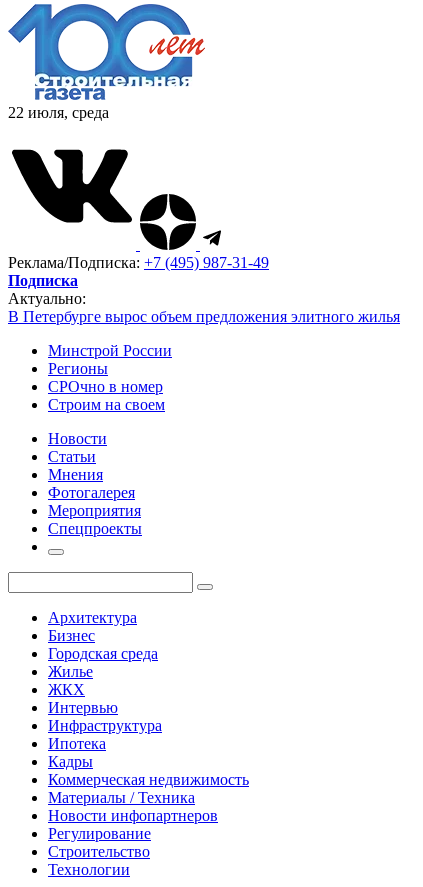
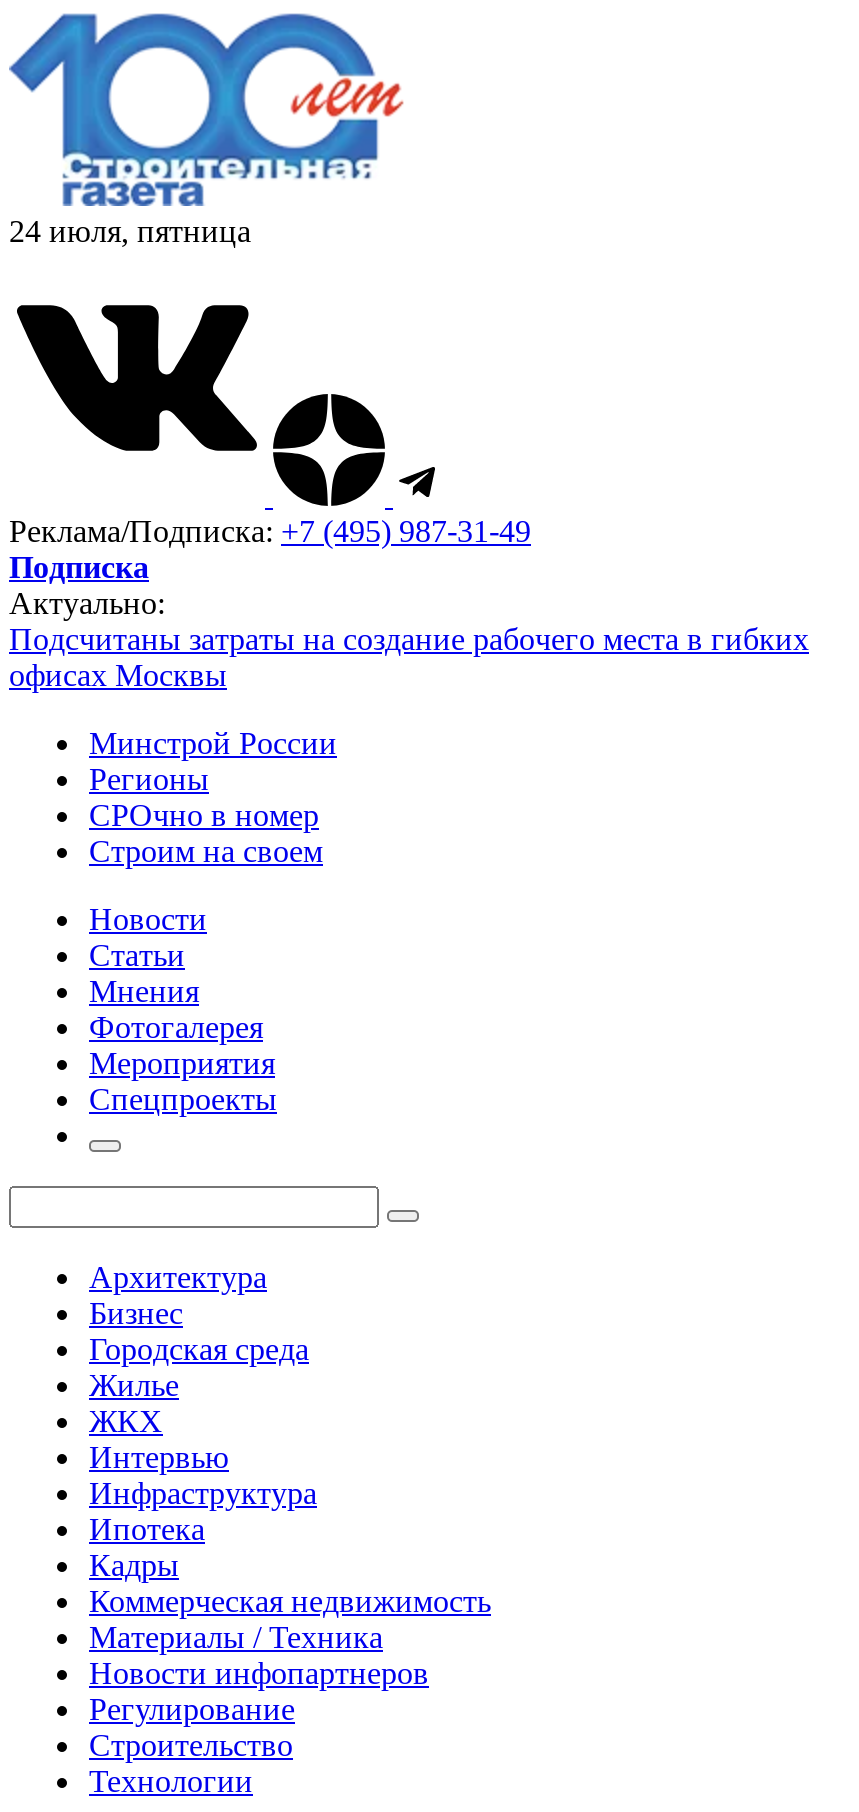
- 22 июля, среда
+ 24 июля, пятница

- В Петербурге вырос объем предложения элитного жилья
+ Подсчитаны затраты на создание рабочего места в гибких
+ офисах Москвы
